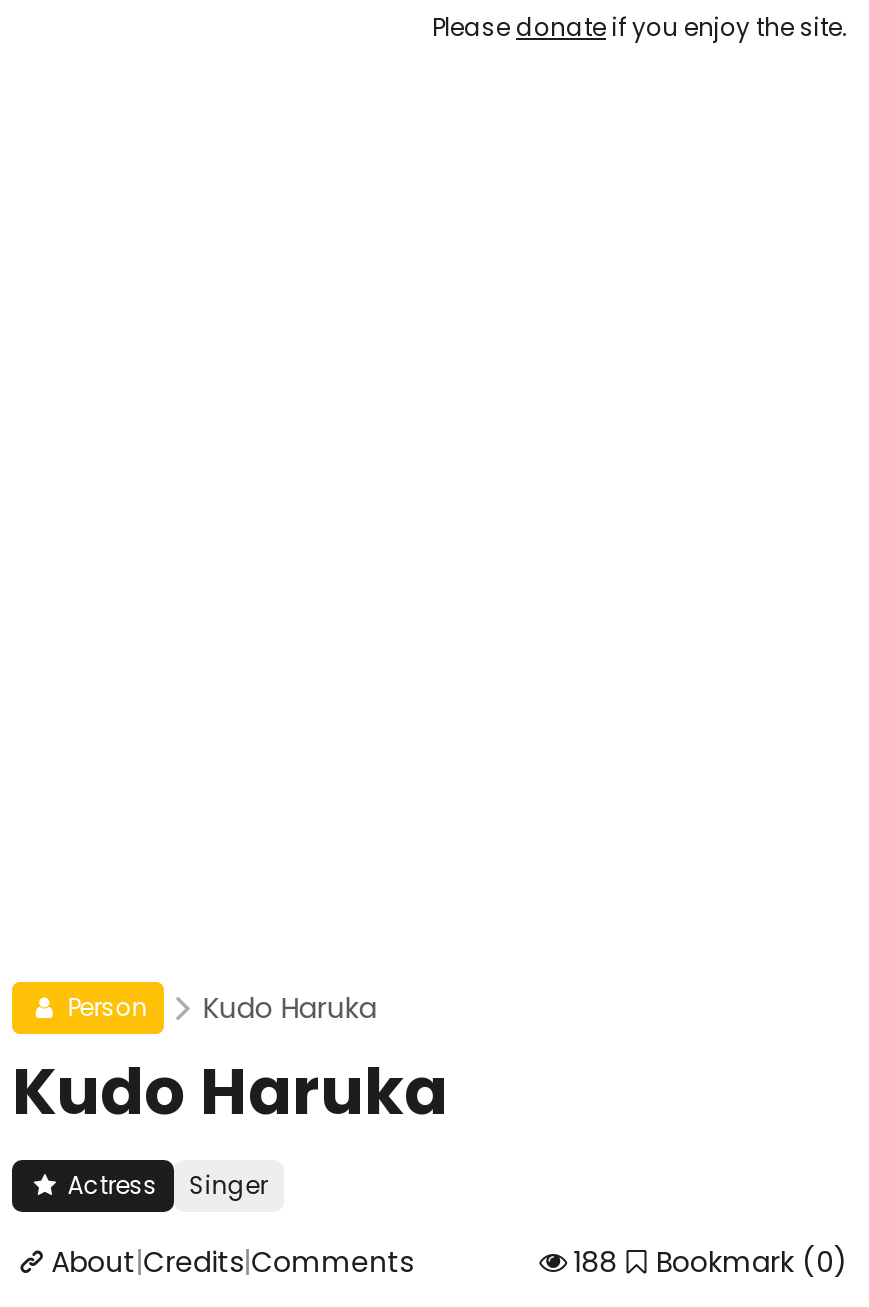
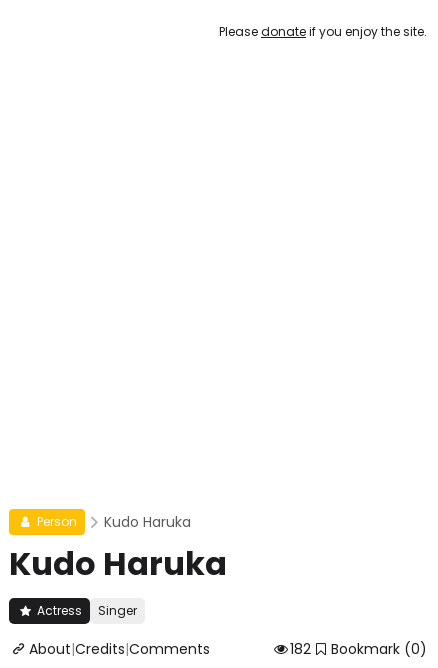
- 188 Bookmark (0)
+ 182 Bookmark (0)
